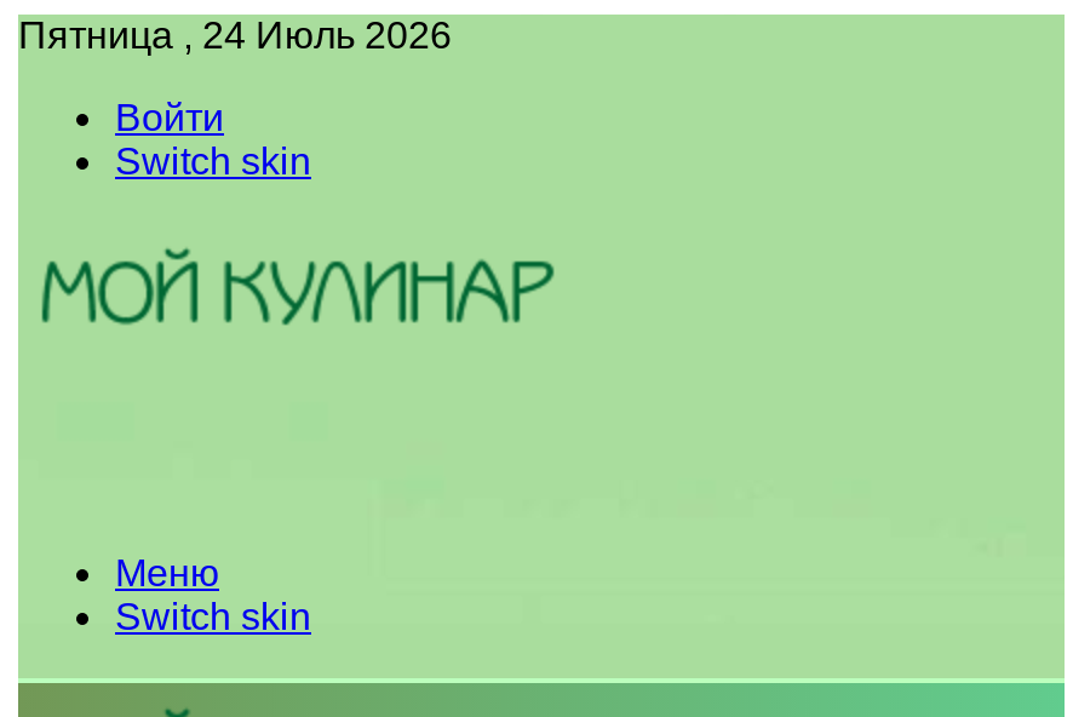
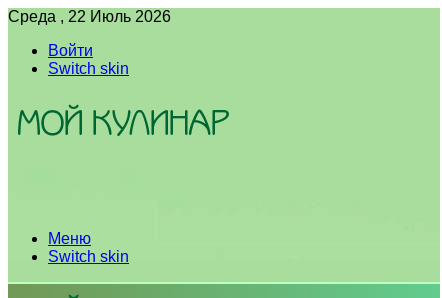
- Пятница , 24 Июль 2026
+ Среда , 22 Июль 2026
